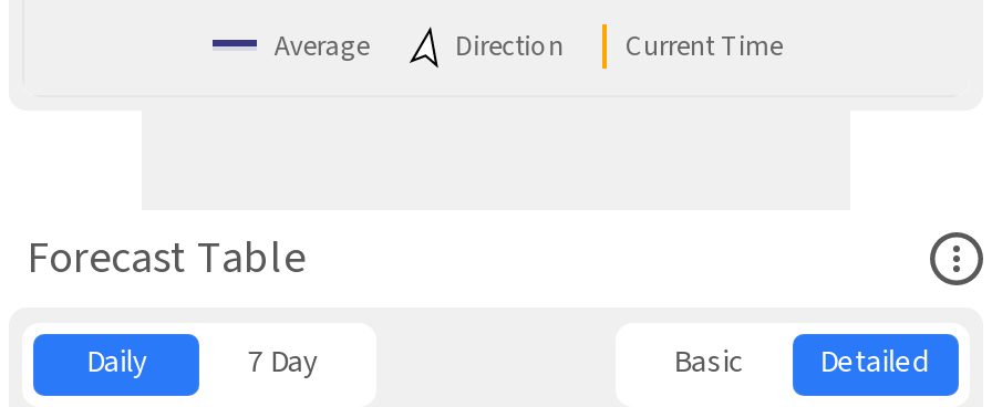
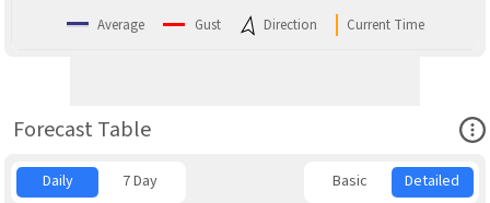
+ Gust
